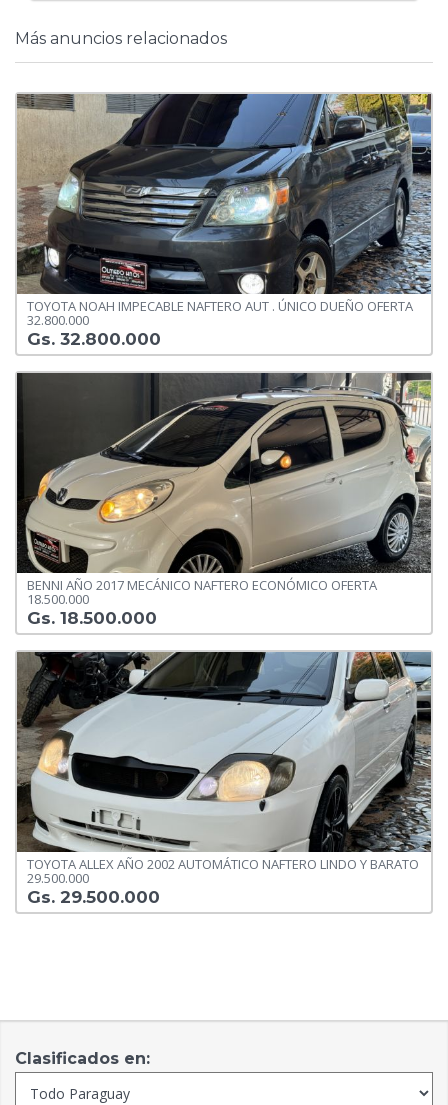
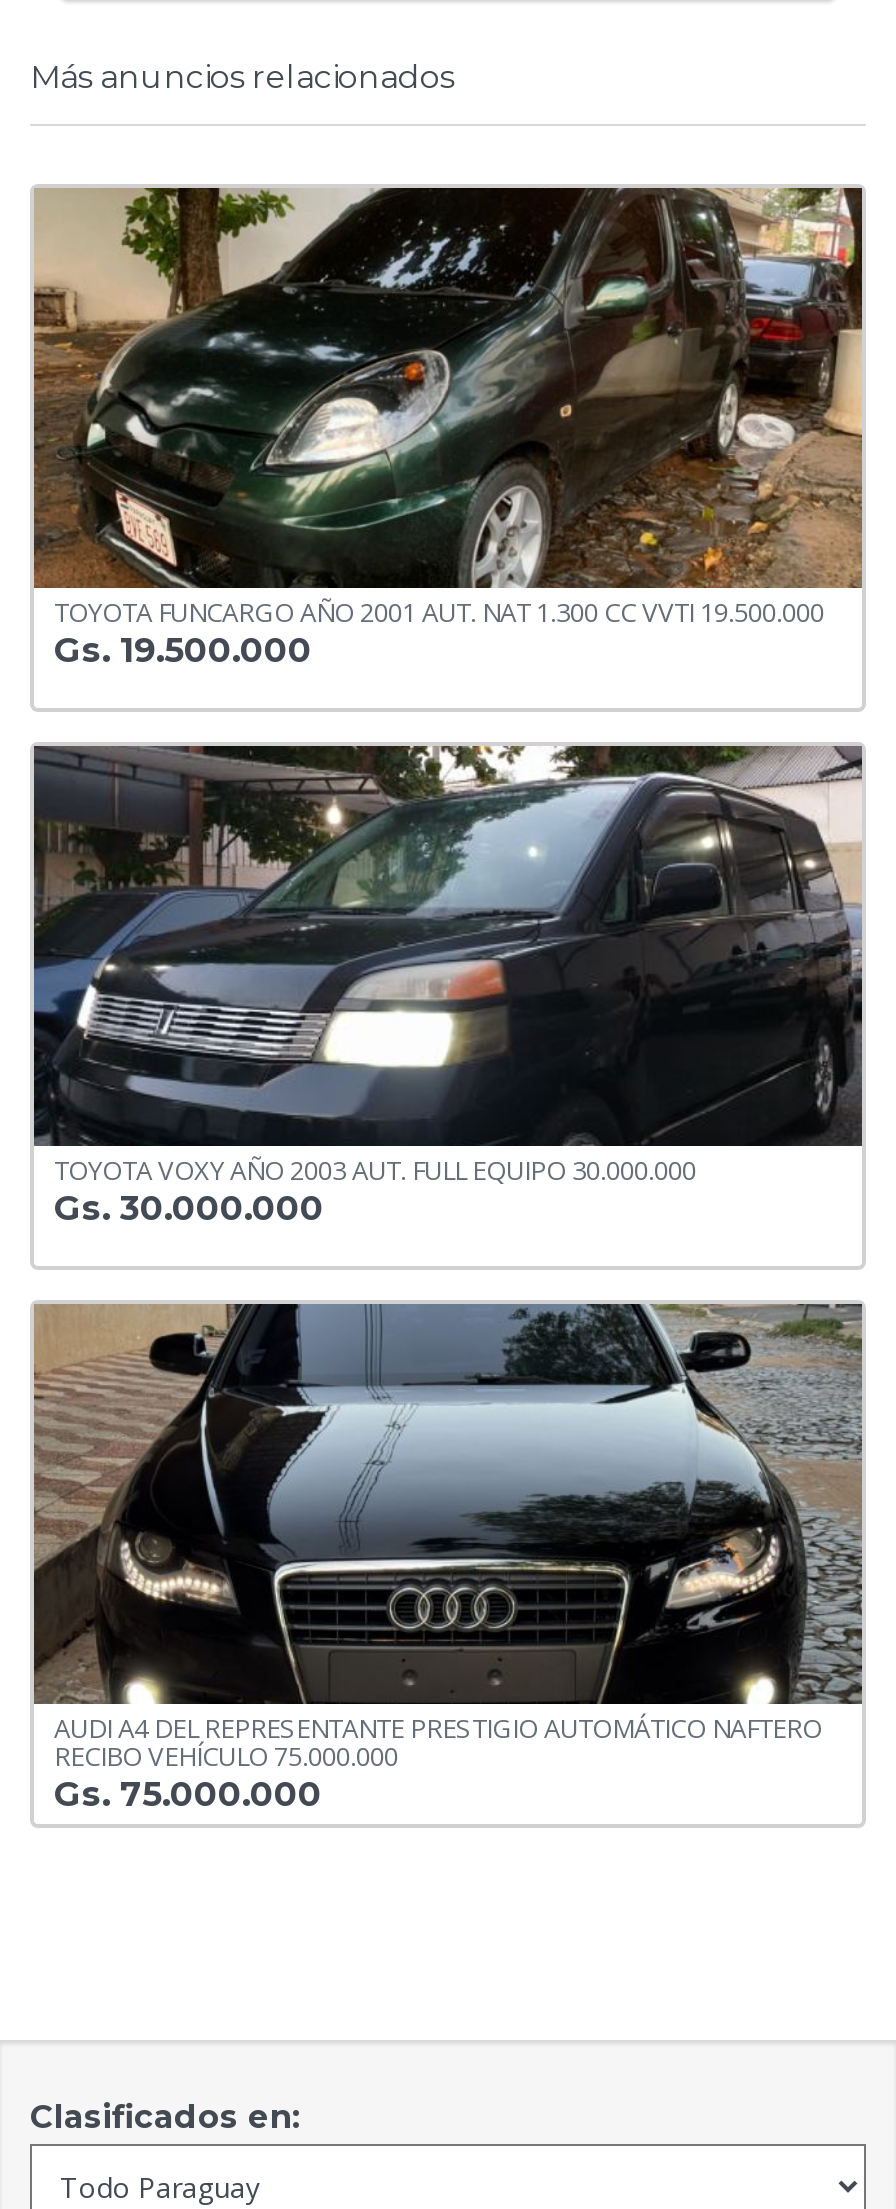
- [image]
- TOYOTA NOAH IMPECABLE NAFTERO AUT . ÚNICO DUEÑO OFERTA
- 32.800.000
- Gs. 32.800.000
+ [image]
+ TOYOTA FUNCARGO AÑO 2001 AUT. NAT 1.300 CC VVTI 19.500.000
+ Gs. 19.500.000

- [image]
- BENNI AÑO 2017 MECÁNICO NAFTERO ECONÓMICO OFERTA
- 18.500.000
- Gs. 18.500.000
+ [image]
+ TOYOTA VOXY AÑO 2003 AUT. FULL EQUIPO 30.000.000
+ Gs. 30.000.000

- [image]
- TOYOTA ALLEX AÑO 2002 AUTOMÁTICO NAFTERO LINDO Y BARATO
- 29.500.000
- Gs. 29.500.000
+ [image]
+ AUDI A4 DEL REPRESENTANTE PRESTIGIO AUTOMÁTICO NAFTERO
+ RECIBO VEHÍCULO 75.000.000
+ Gs. 75.000.000
